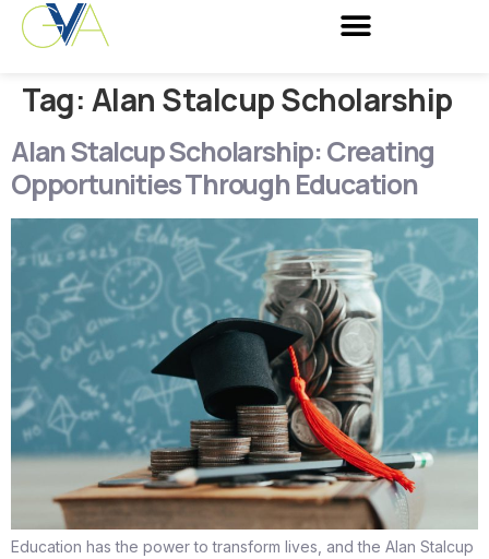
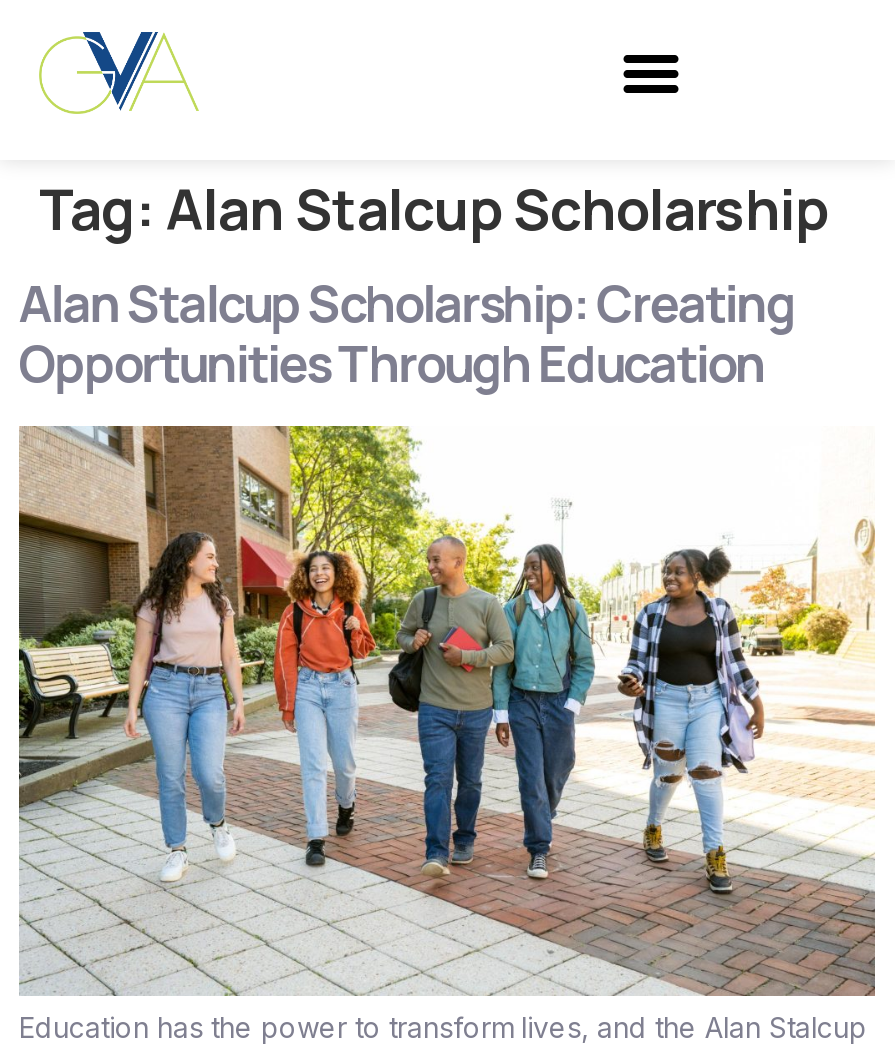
- [image]
+ [image]
